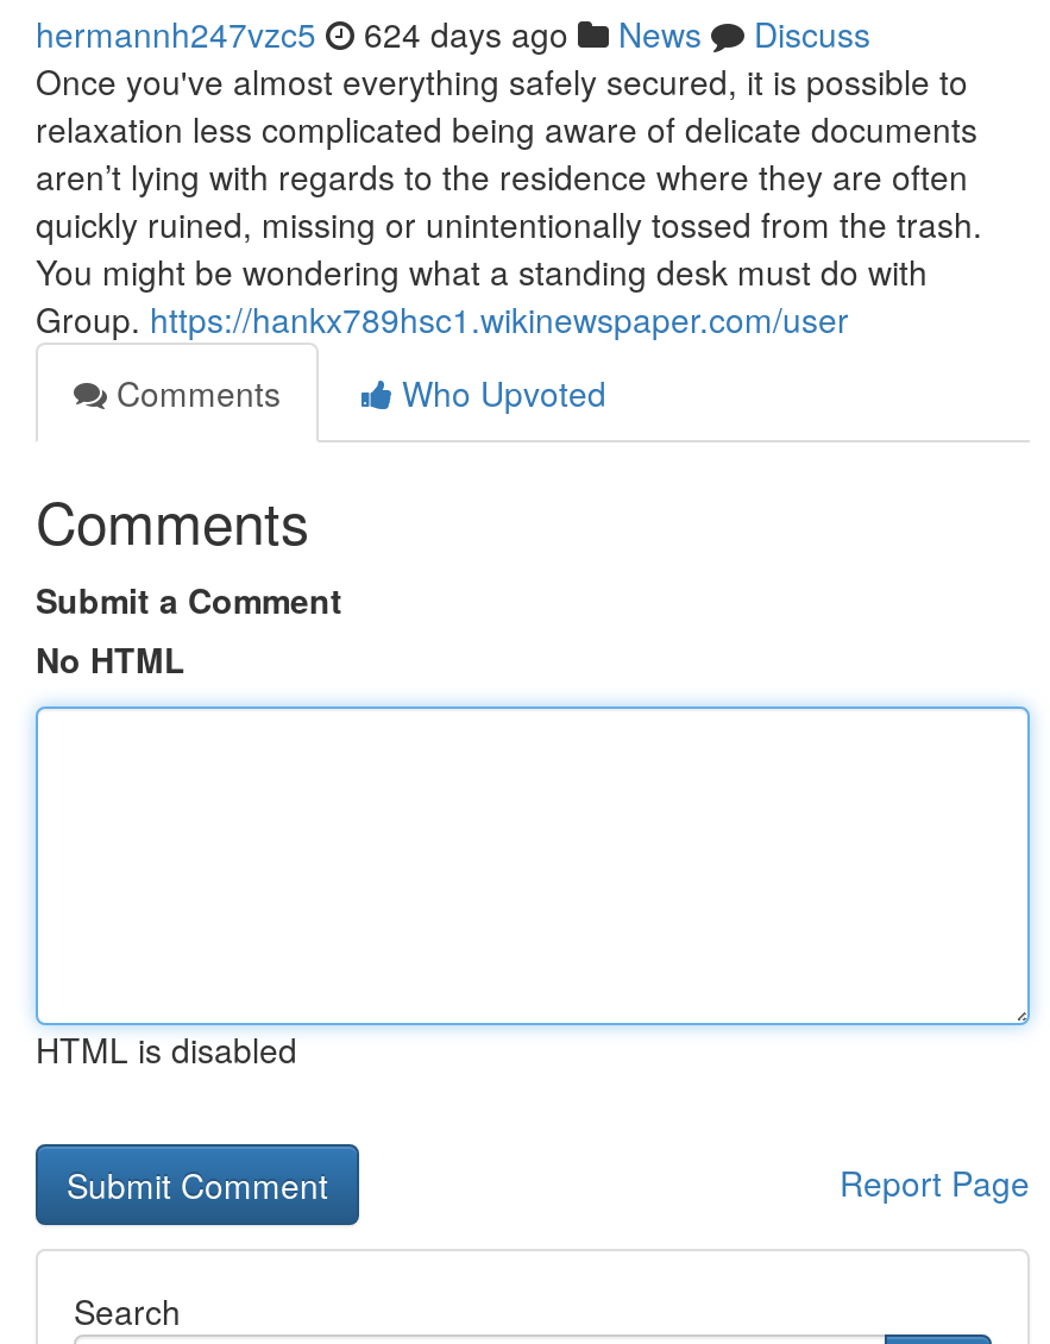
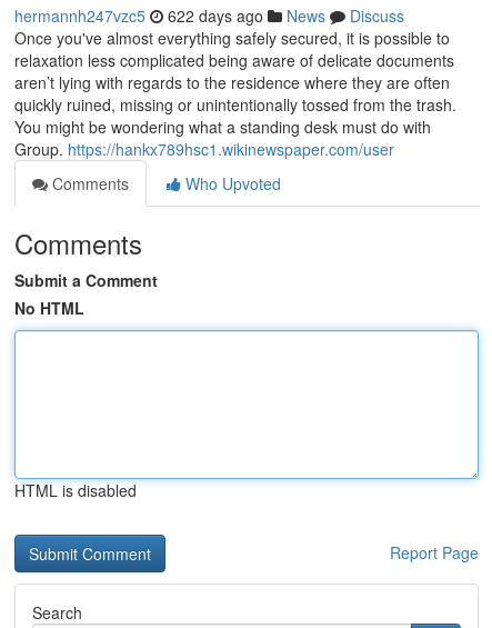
- hermannh247vzc5 624 days ago News Discuss
+ hermannh247vzc5 622 days ago News Discuss
